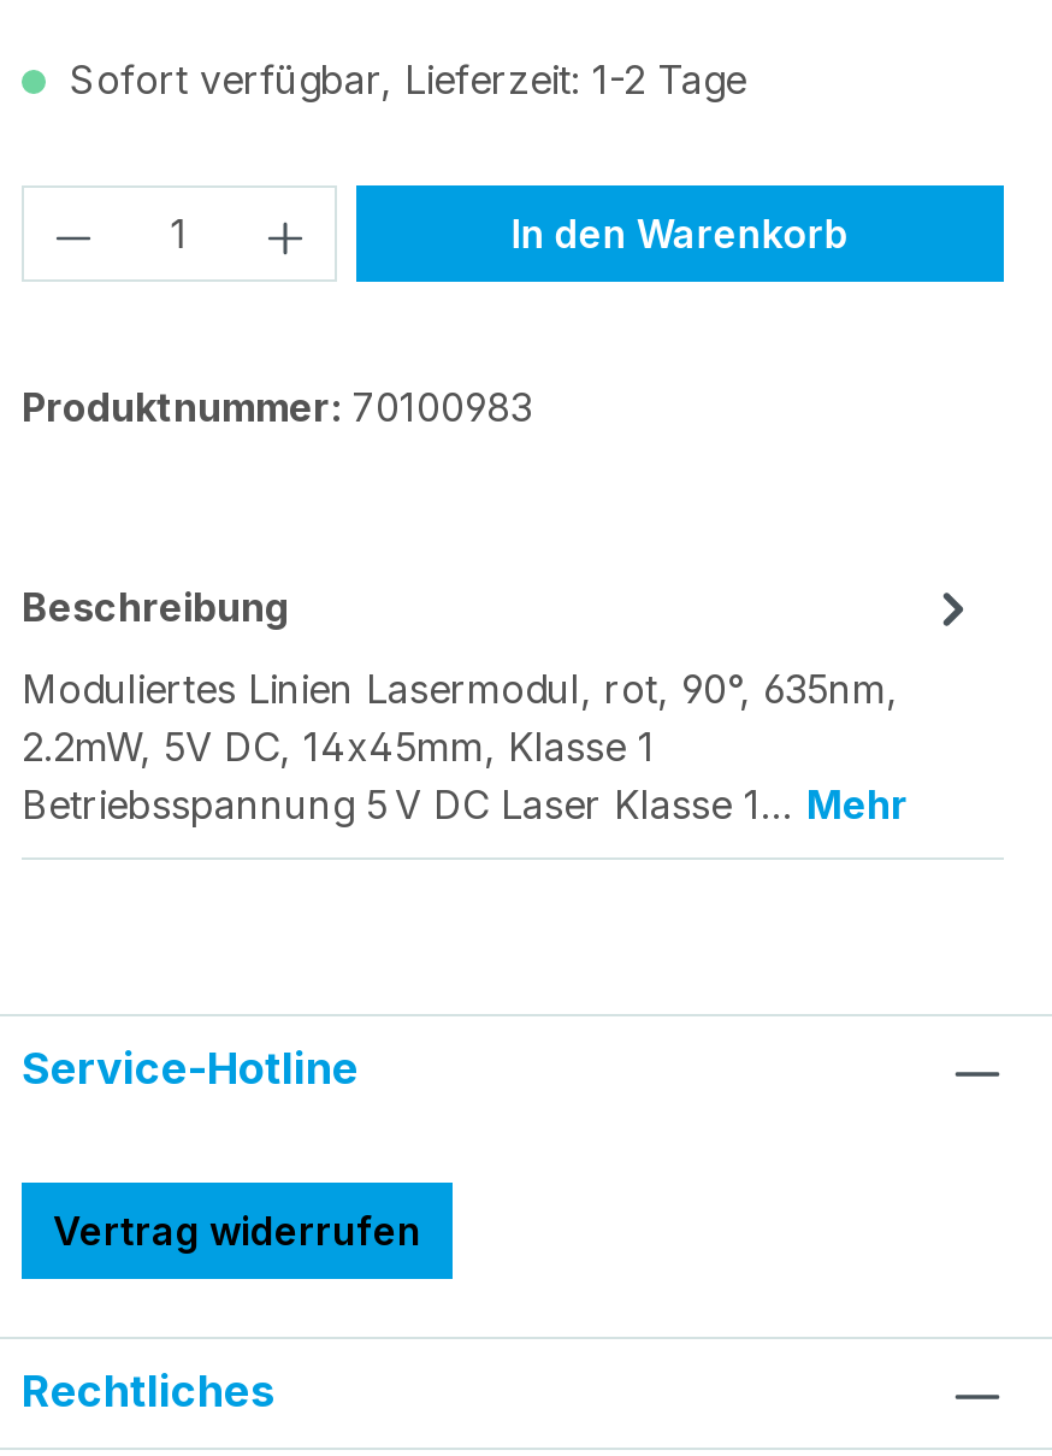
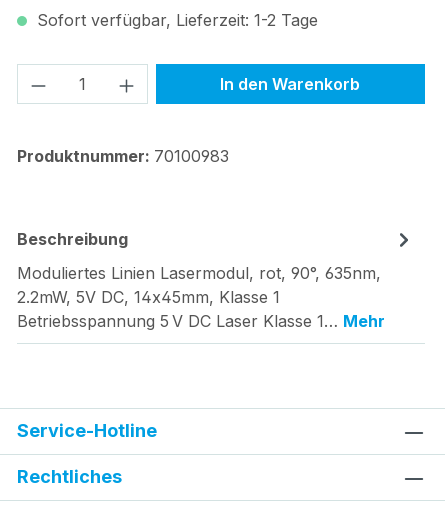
- Vertrag widerrufen
